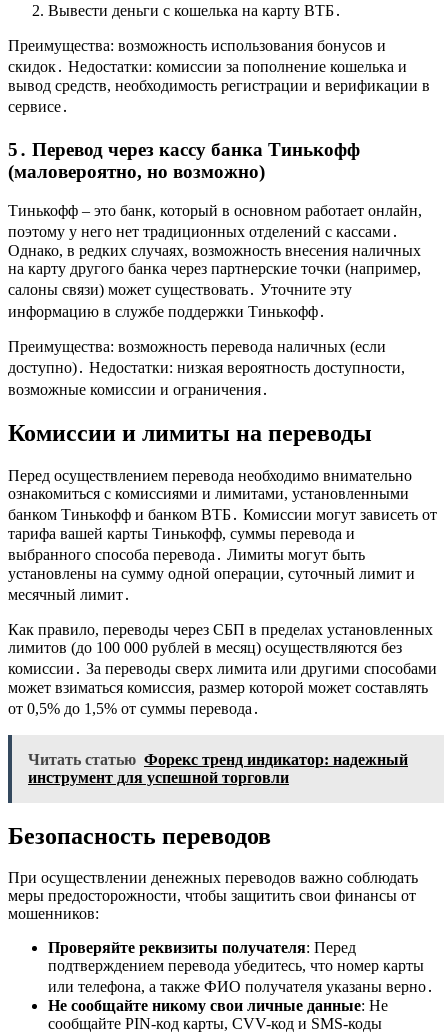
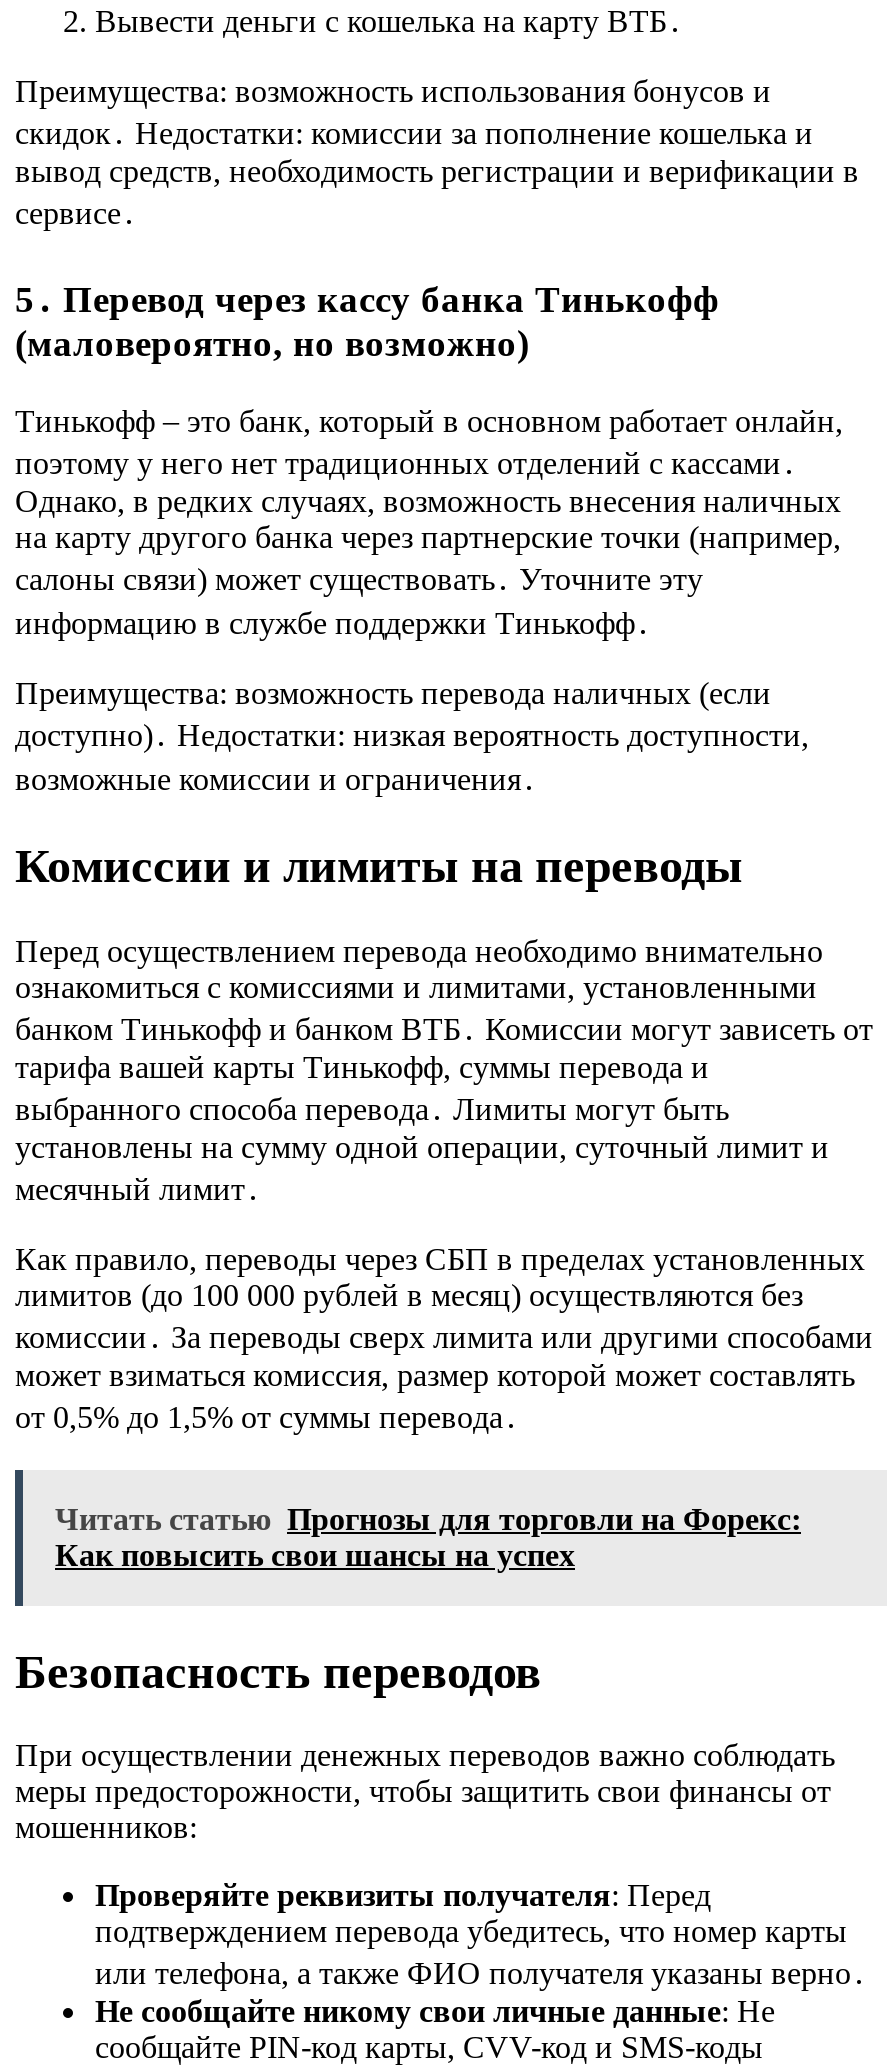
- Читать статью Форекс тренд индикатор: надежный
- инструмент для успешной торговли
+ Читать статью Прогнозы для торговли на Форекс:
+ Как повысить свои шансы на успех
